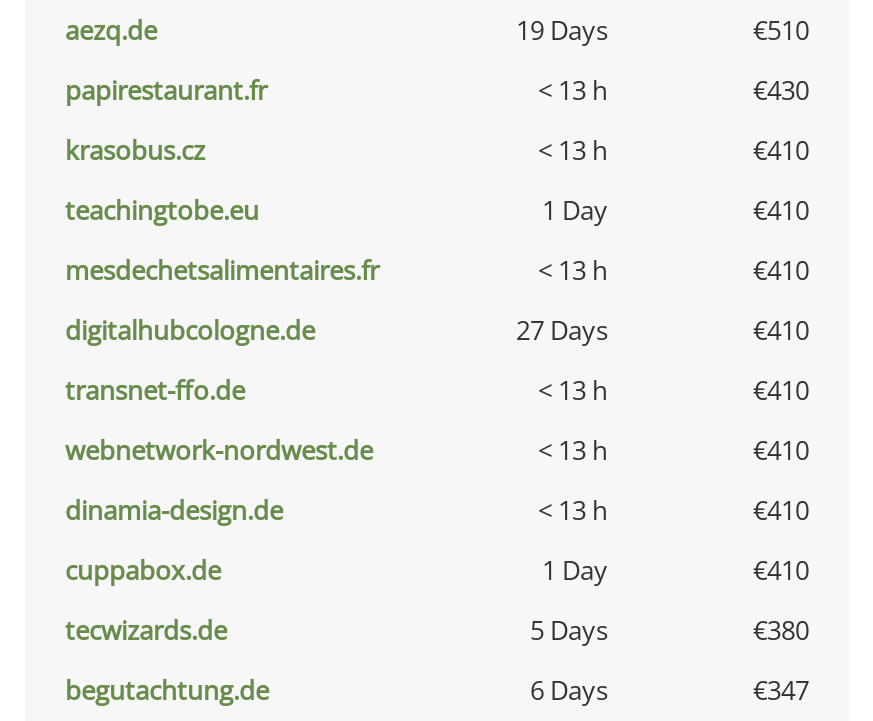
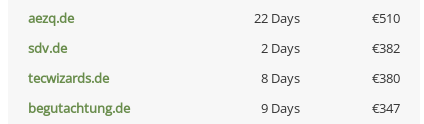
- 19 Days
+ 22 Days

- papirestaurant.fr
- < 13 h
- €430
- krasobus.cz
- < 13 h
- €410
- teachingtobe.eu
- 1 Day
- €410
- mesdechetsalimentaires.fr
- < 13 h
- €410
- digitalhubcologne.de
- 27 Days
- €410
- transnet-ffo.de
- < 13 h
- €410
- webnetwork-nordwest.de
- < 13 h
- €410
- dinamia-design.de
- < 13 h
- €410
- cuppabox.de
- 1 Day
- €410
+ sdv.de
+ 2 Days
+ €382

- 5 Days
+ 8 Days

- 6 Days
+ 9 Days
